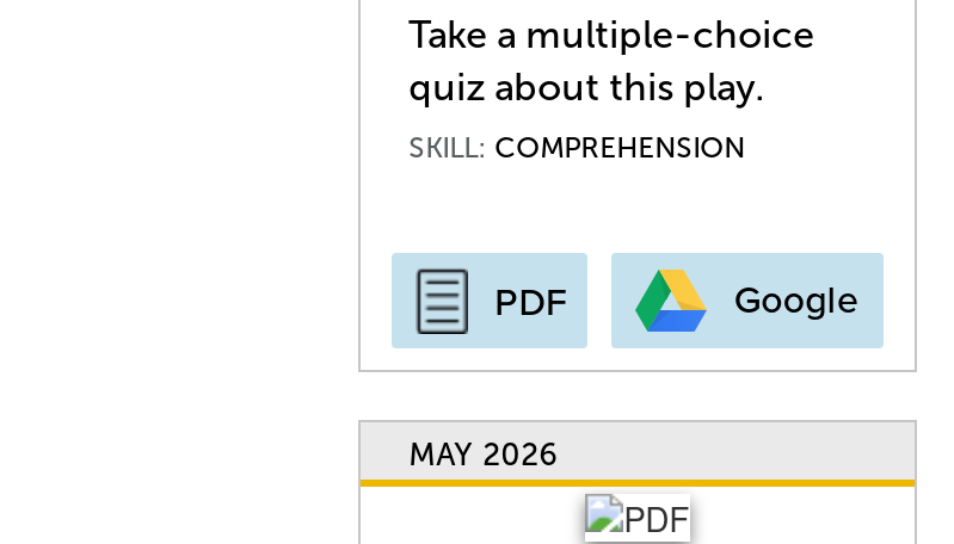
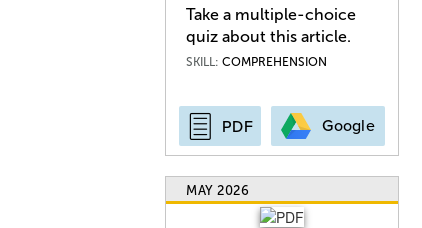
- quiz about this play.
+ quiz about this article.
